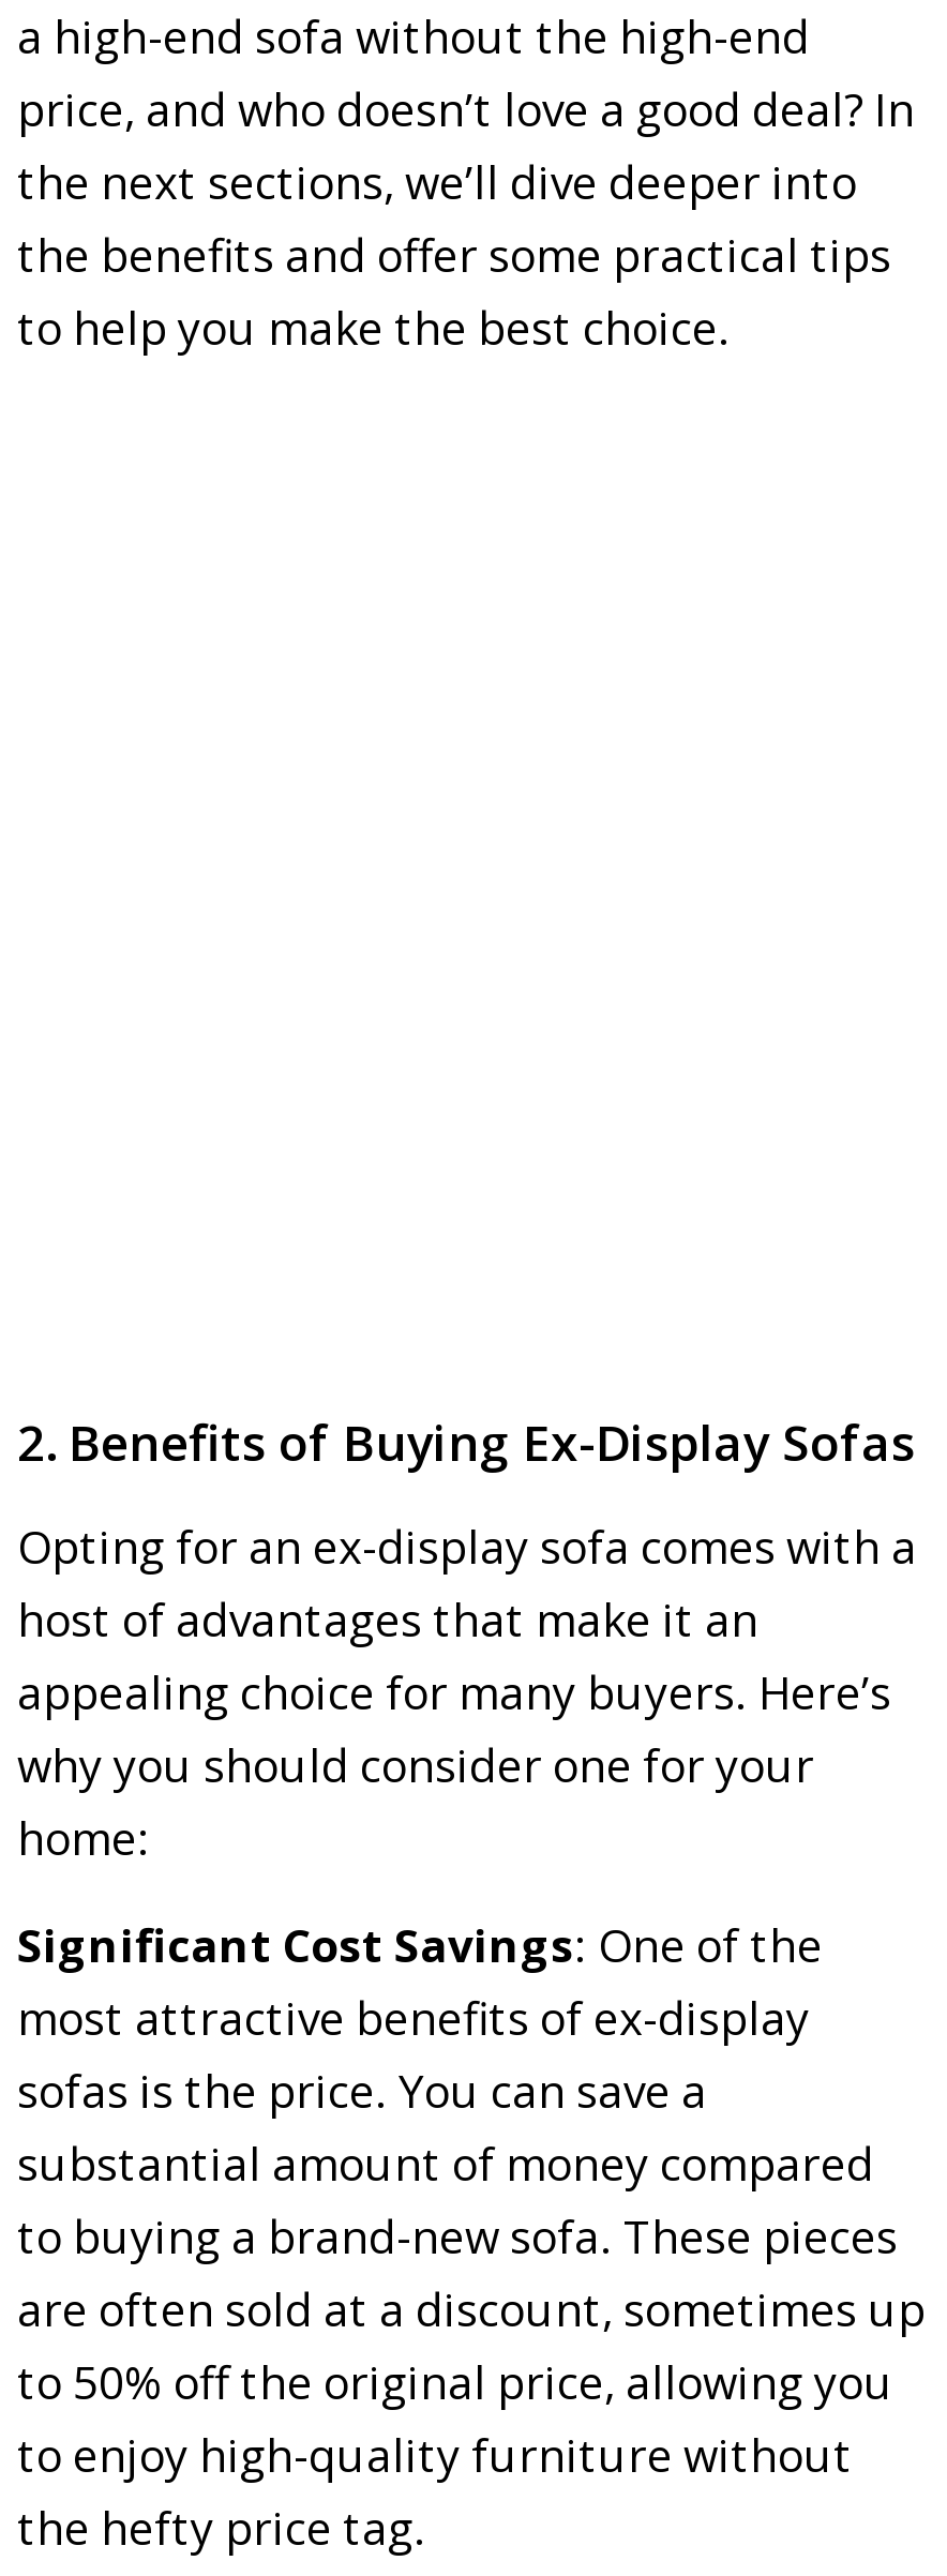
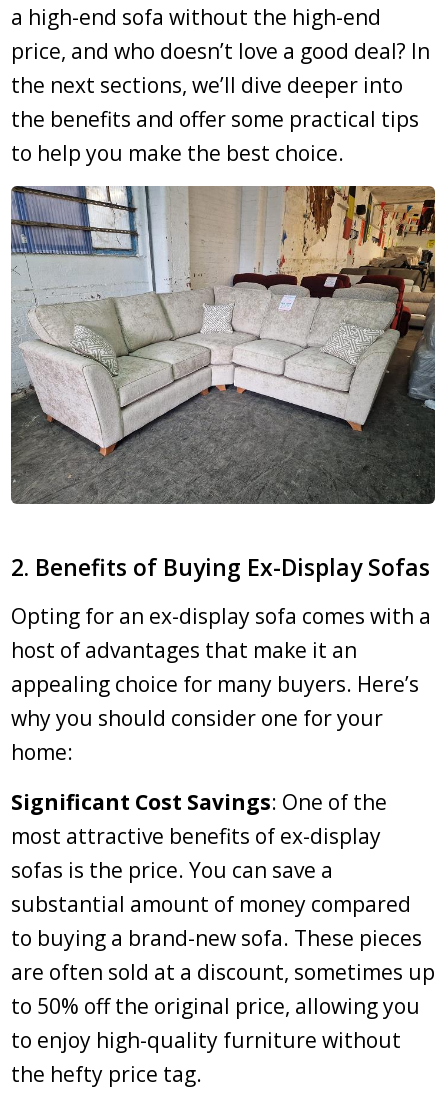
+ [image]
